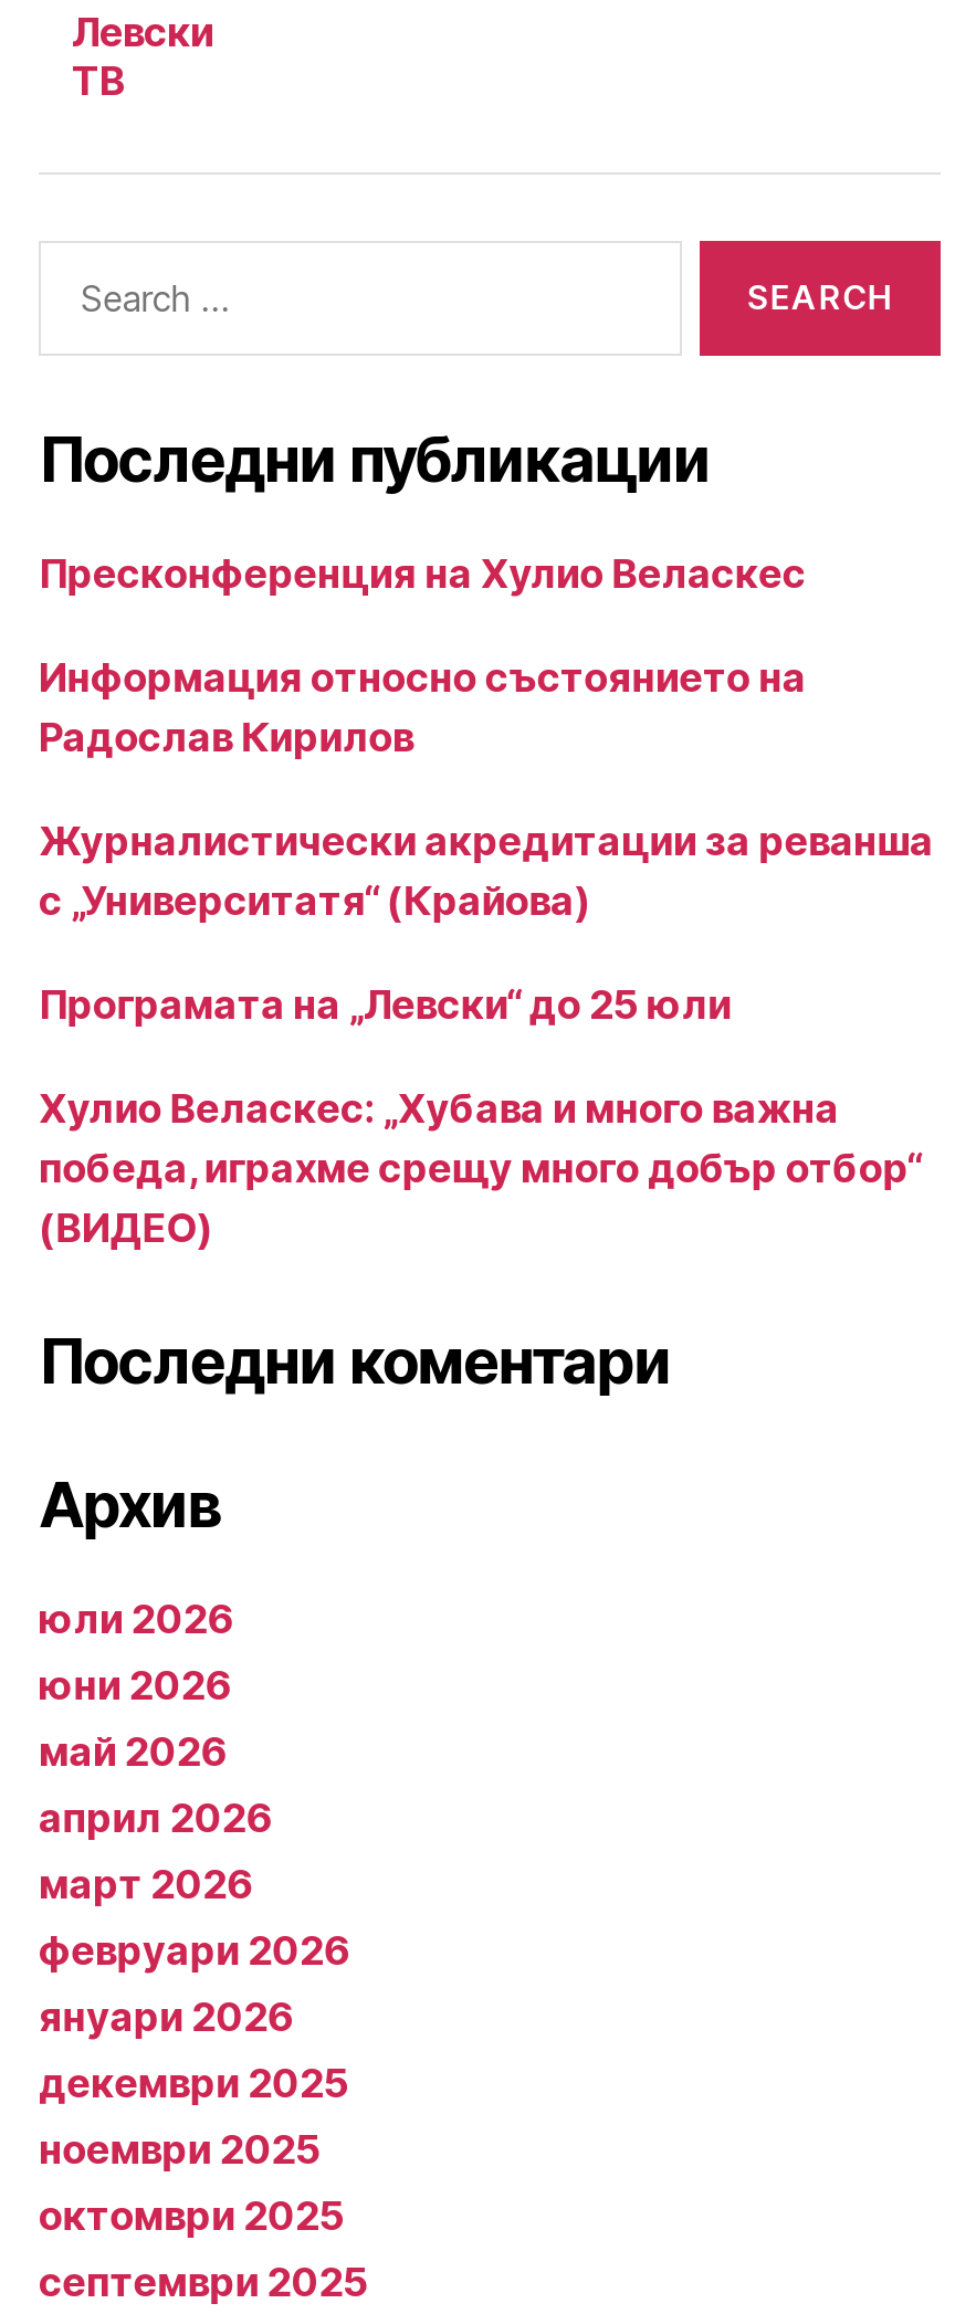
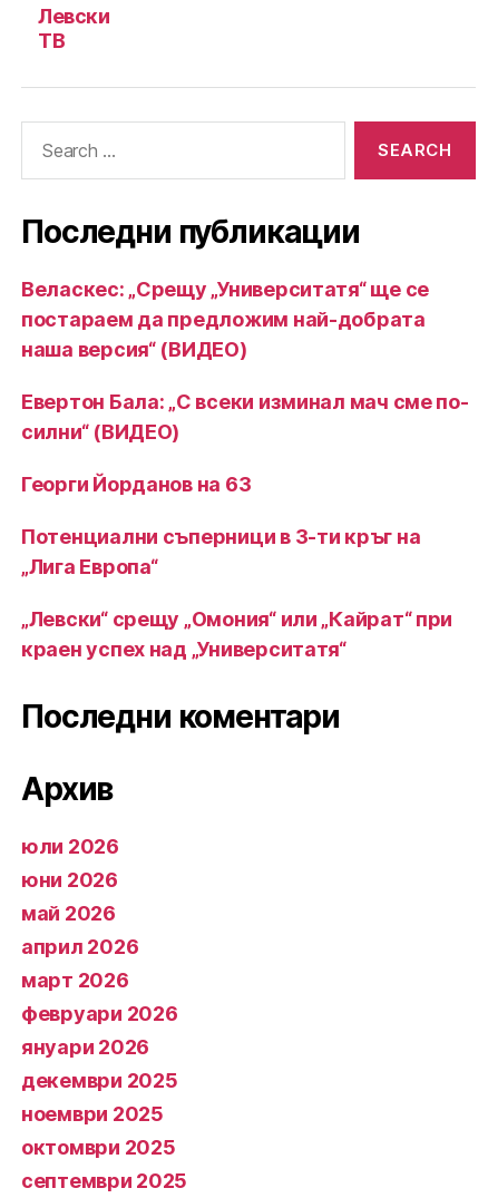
- Пресконференция на Хулио Веласкес
+ Веласкес: „Срещу „Университатя“ ще се
+ постараем да предложим най-добрата
+ наша версия“ (ВИДЕО)

- Информация относно състоянието на
- Радослав Кирилов
+ Евертон Бала: „С всеки изминал мач сме по-
+ силни“ (ВИДЕО)

- Журналистически акредитации за реванша
- с „Университатя“ (Крайова)
+ Георги Йорданов на 63

- Програмата на „Левски“ до 25 юли
+ Потенциални съперници в 3-ти кръг на
+ „Лига Европа“

- Хулио Веласкес: „Хубава и много важна
- победа, играхме срещу много добър отбор“
- (ВИДЕО)
+ „Левски“ срещу „Омония“ или „Кайрат“ при
+ краен успех над „Университатя“
